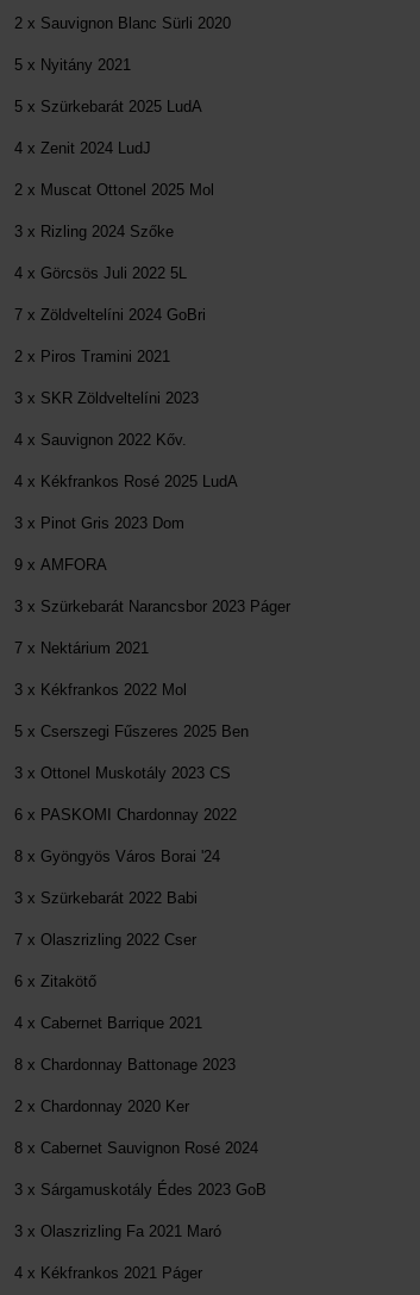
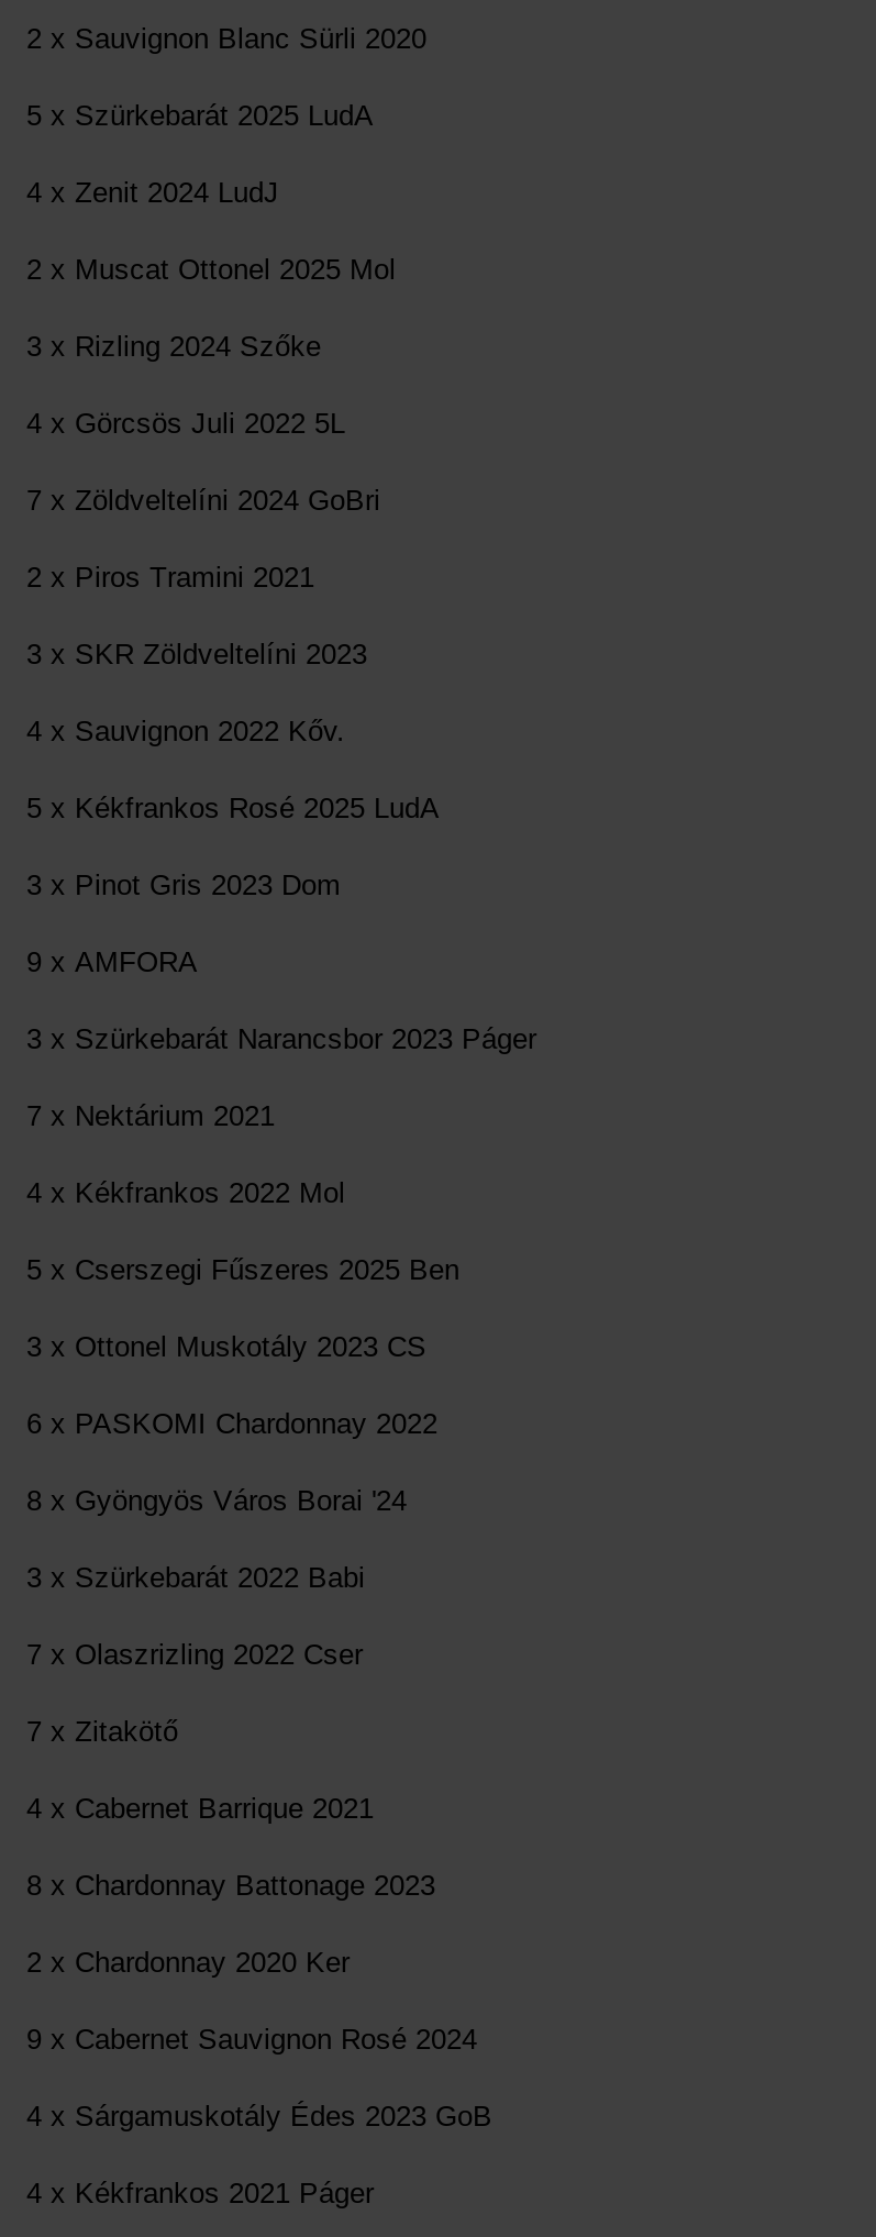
- 5 x Nyitány 2021

- 4 x Kékfrankos Rosé 2025 LudA
+ 5 x Kékfrankos Rosé 2025 LudA

- 3 x Kékfrankos 2022 Mol
+ 4 x Kékfrankos 2022 Mol

- 6 x Zitakötő
+ 7 x Zitakötő

- 8 x Cabernet Sauvignon Rosé 2024
- 3 x Sárgamuskotály Édes 2023 GoB
- 3 x Olaszrizling Fa 2021 Maró
+ 9 x Cabernet Sauvignon Rosé 2024
+ 4 x Sárgamuskotály Édes 2023 GoB
